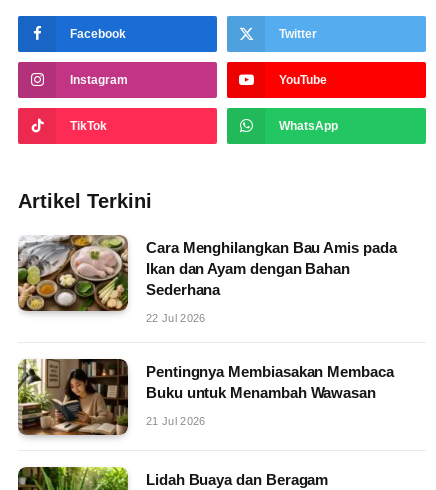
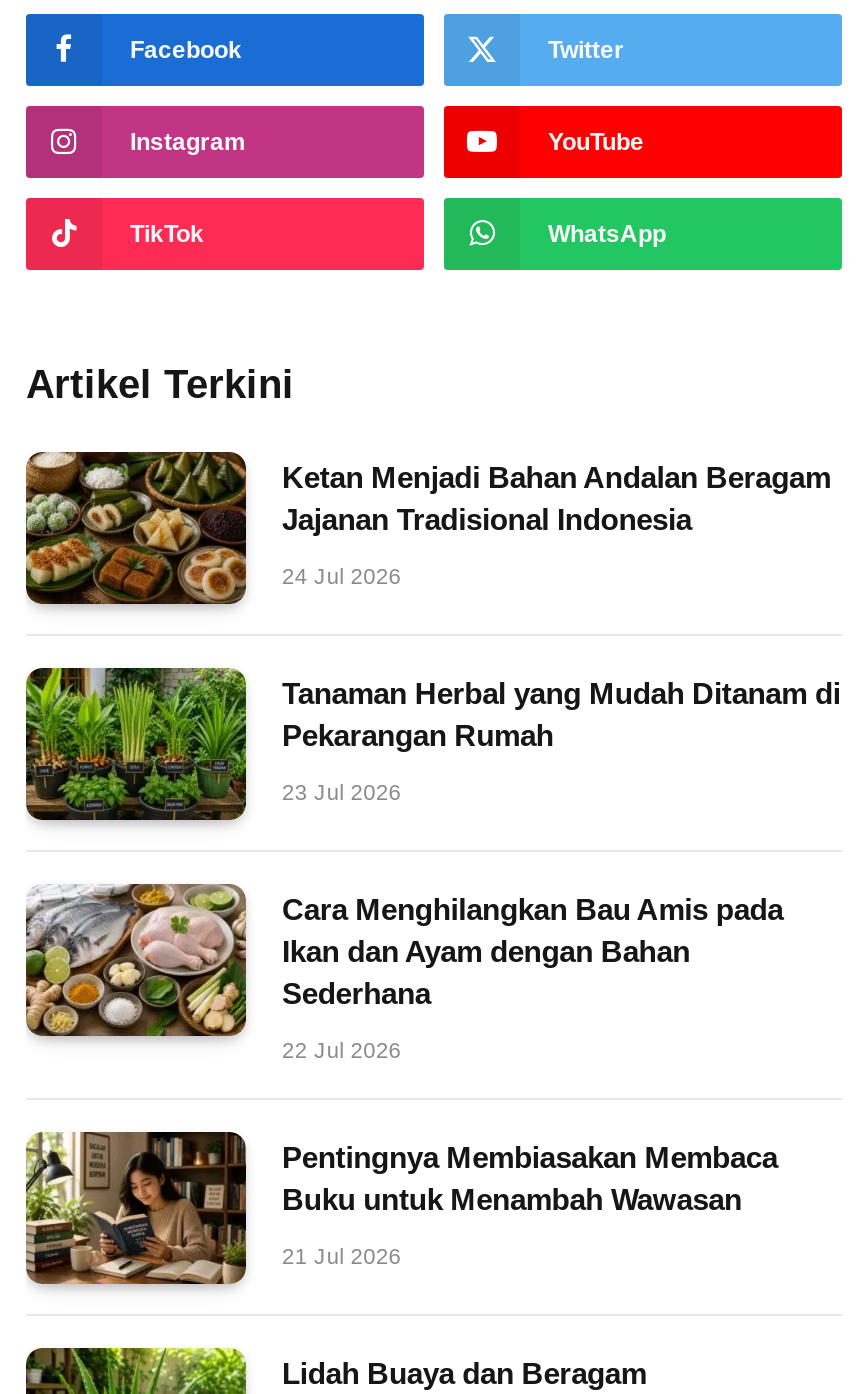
+ [image]
+ Ketan Menjadi Bahan Andalan Beragam
+ Jajanan Tradisional Indonesia
+ 24 Jul 2026

+ [image]
+ Tanaman Herbal yang Mudah Ditanam di
+ Pekarangan Rumah
+ 23 Jul 2026
